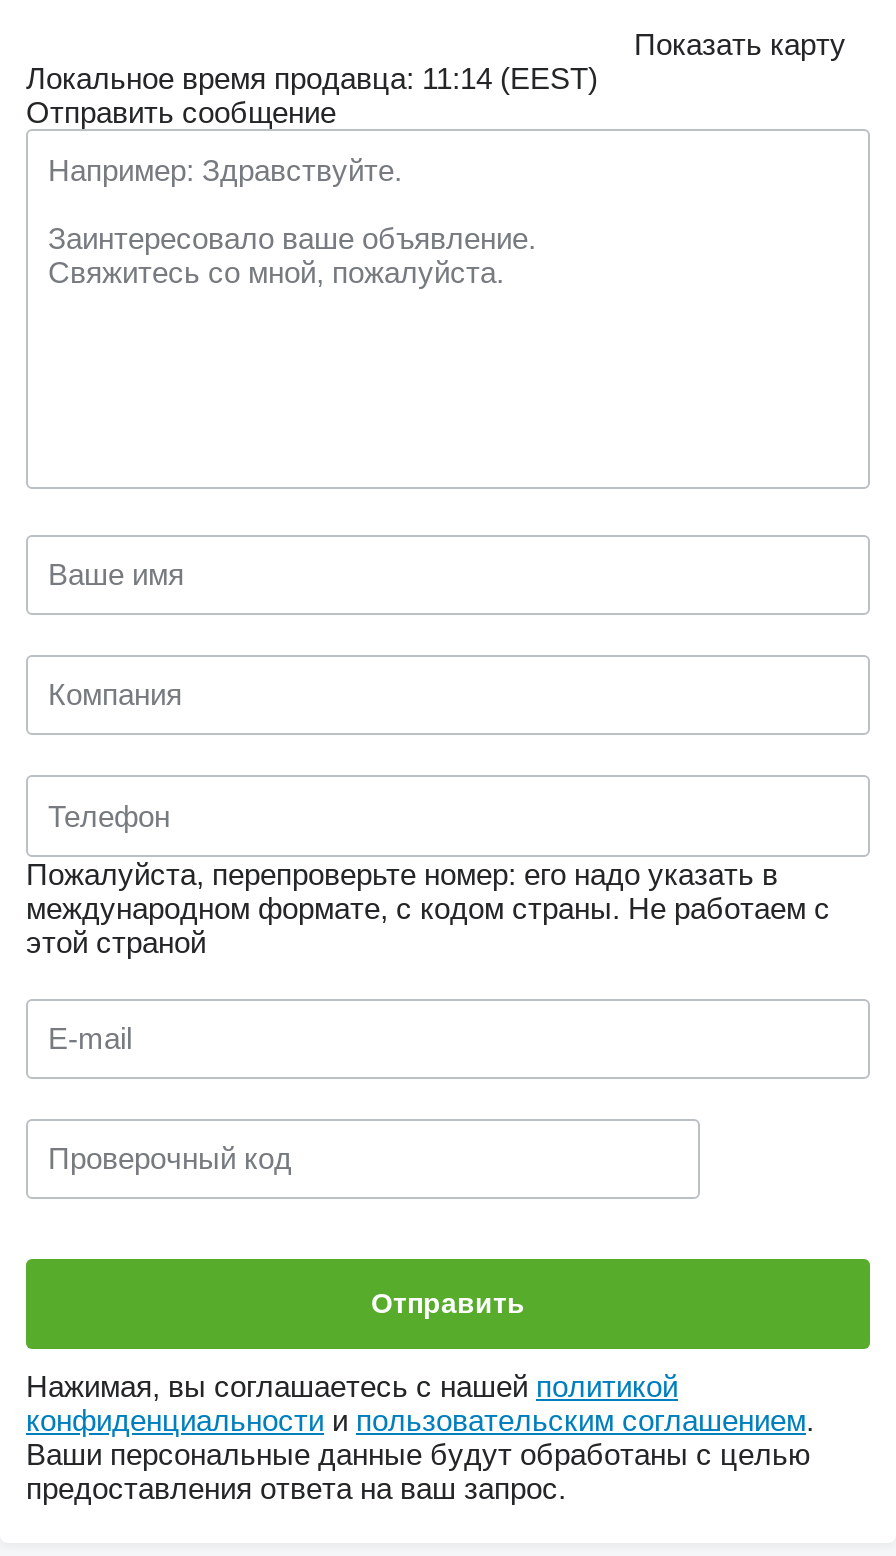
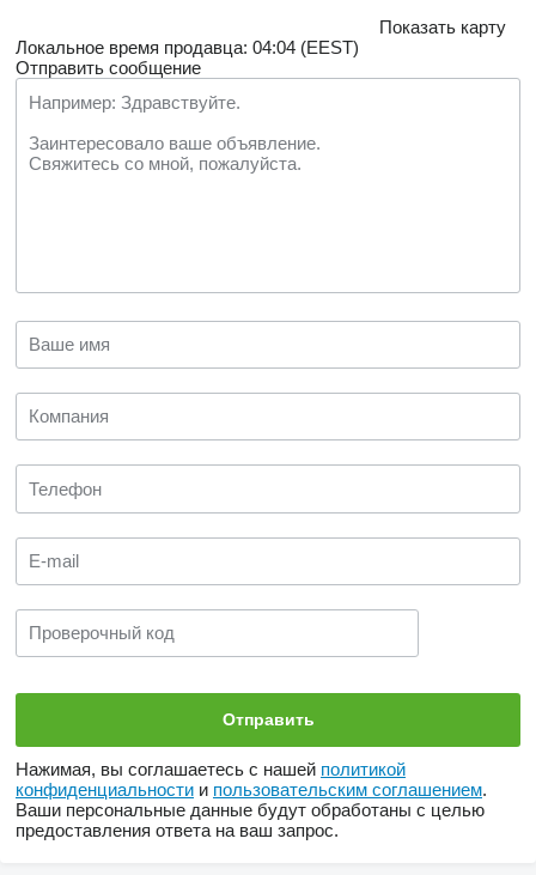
- Локальное время продавца: 11:14 (EEST)
+ Локальное время продавца: 04:04 (EEST)

- Пожалуйста, перепроверьте номер: его надо указать в
- международном формате, с кодом страны. Не работаем с
- этой страной
